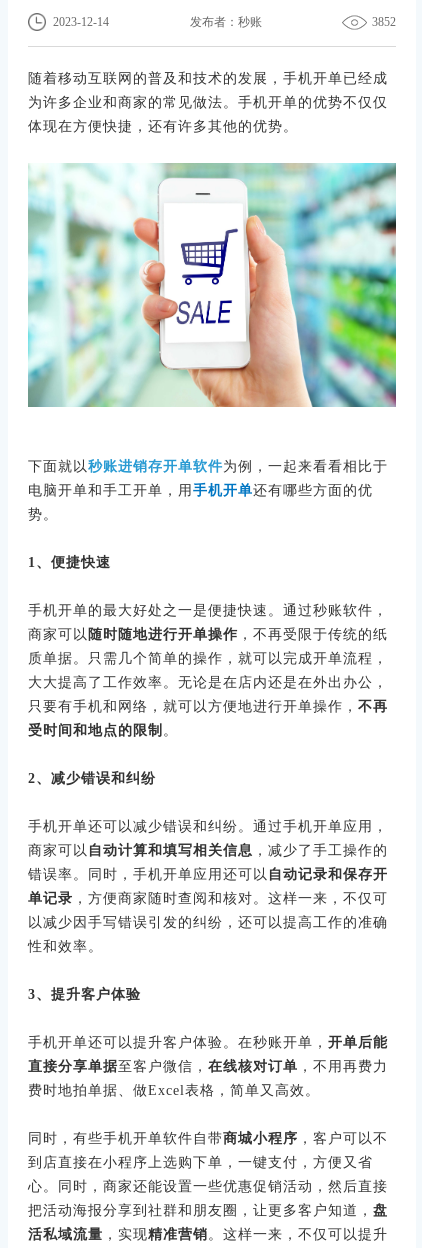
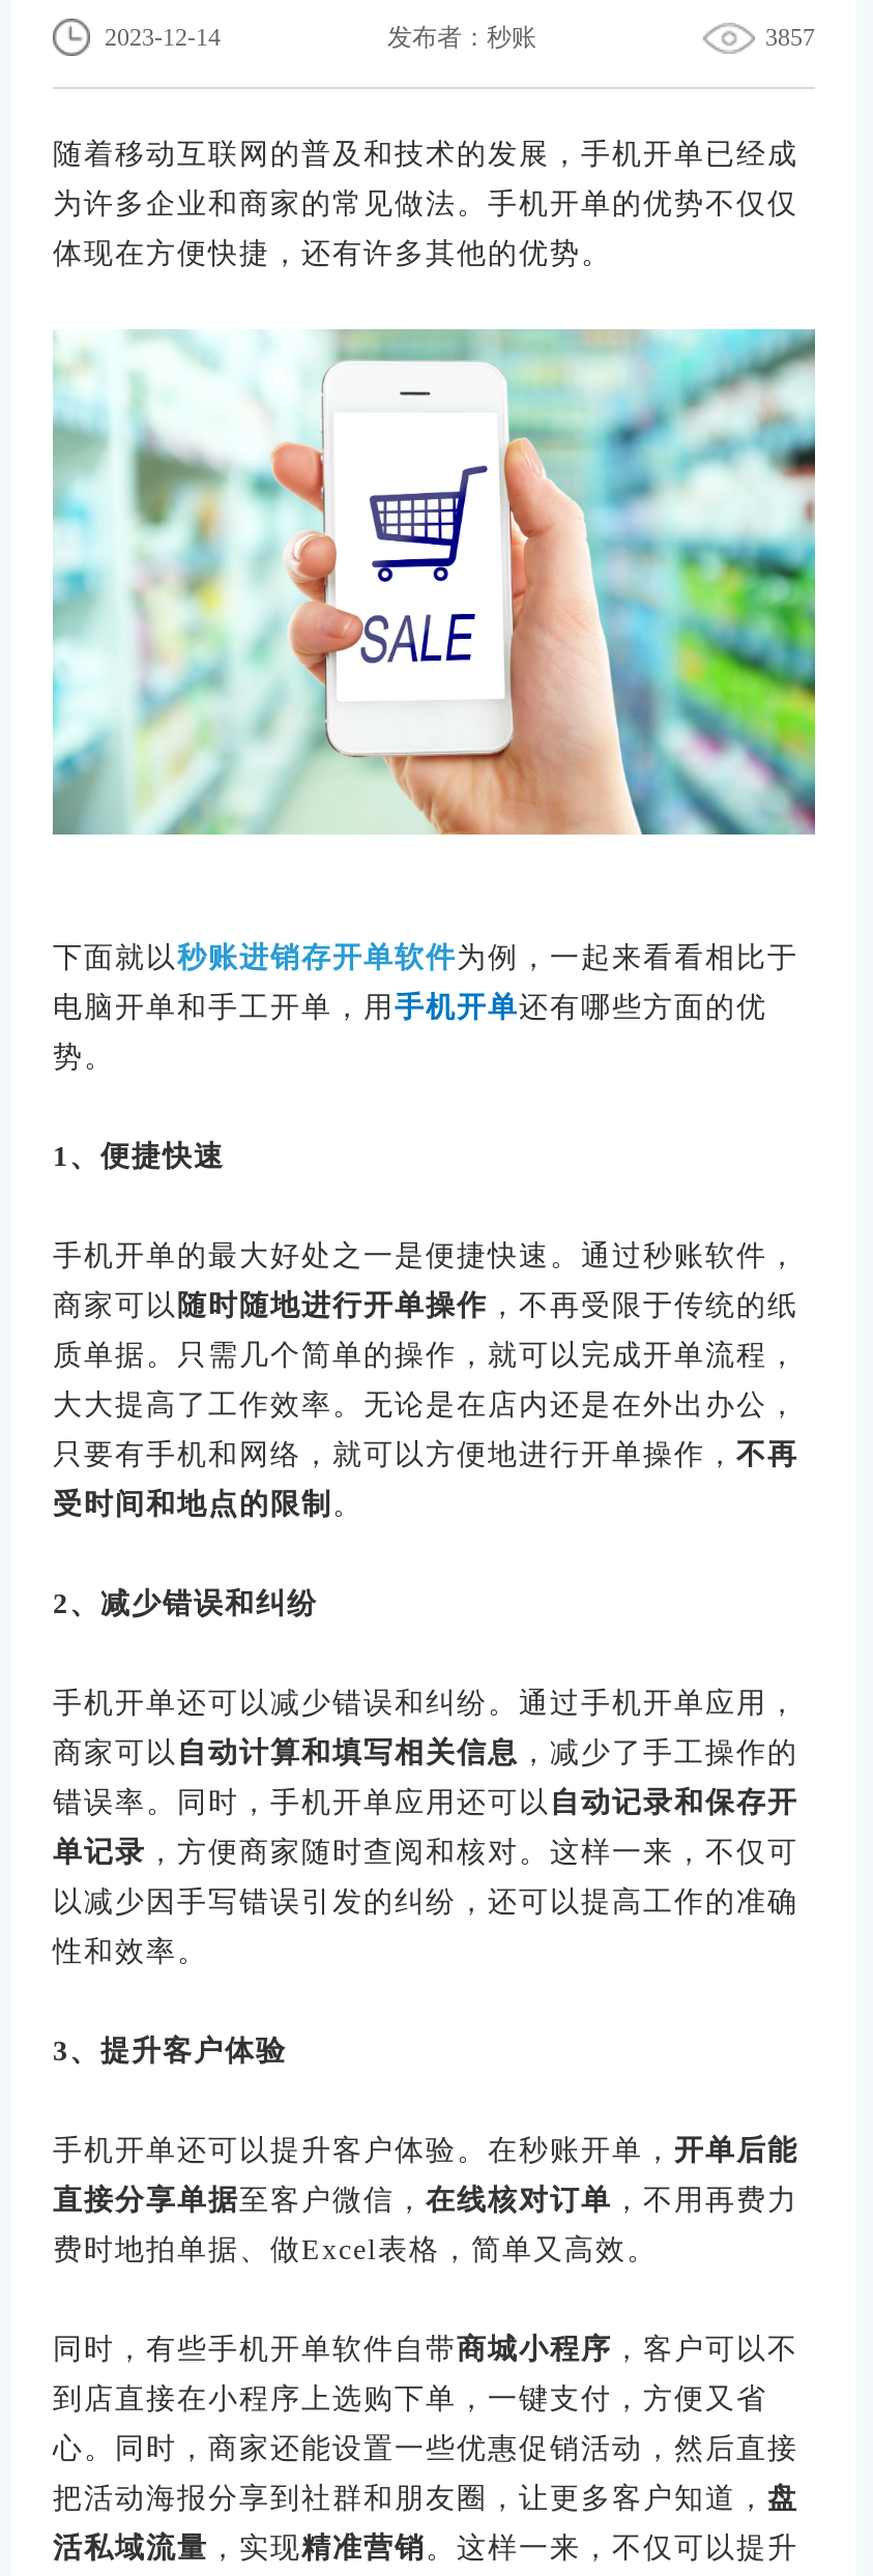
- 3852
+ 3857
